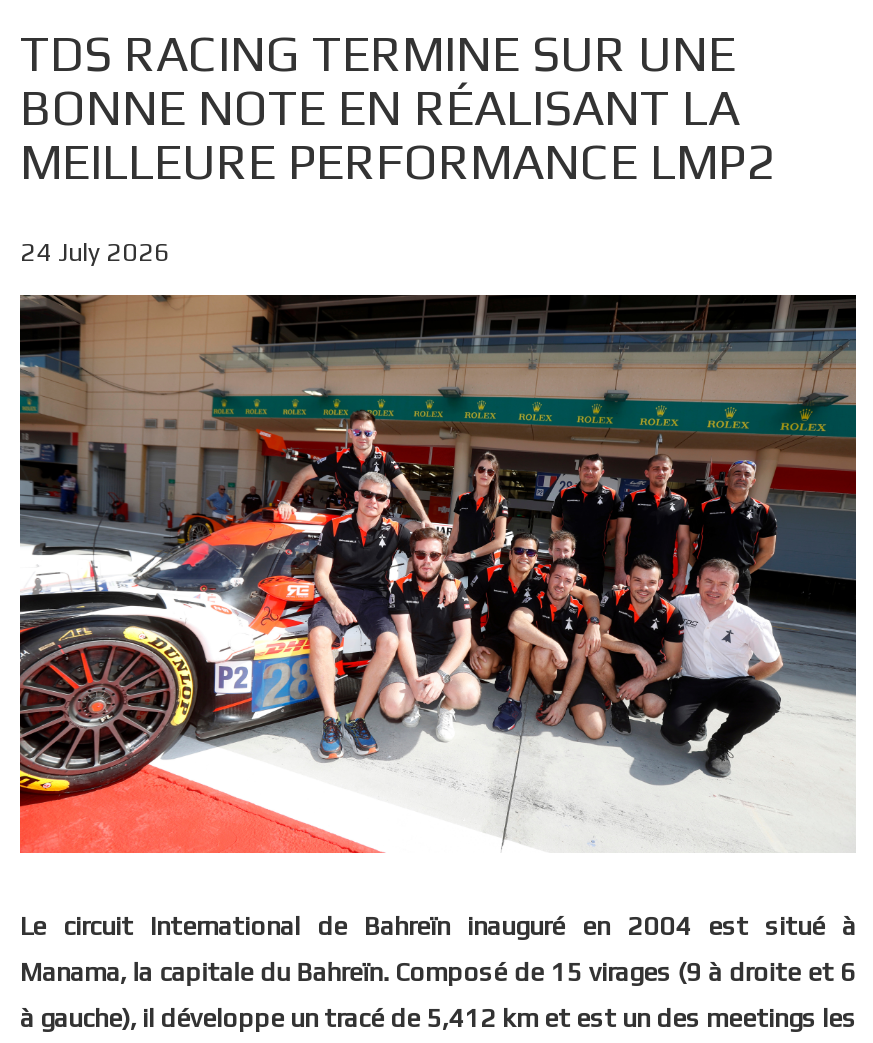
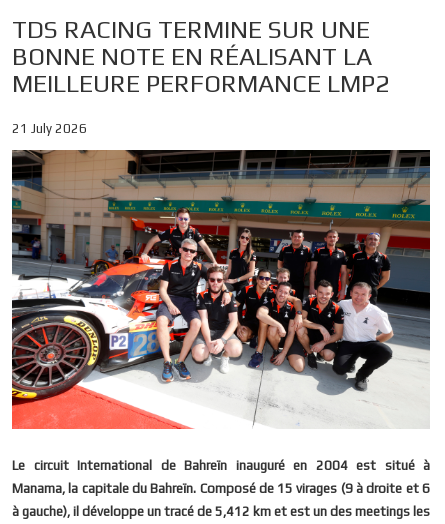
- 24 July 2026
+ 21 July 2026
